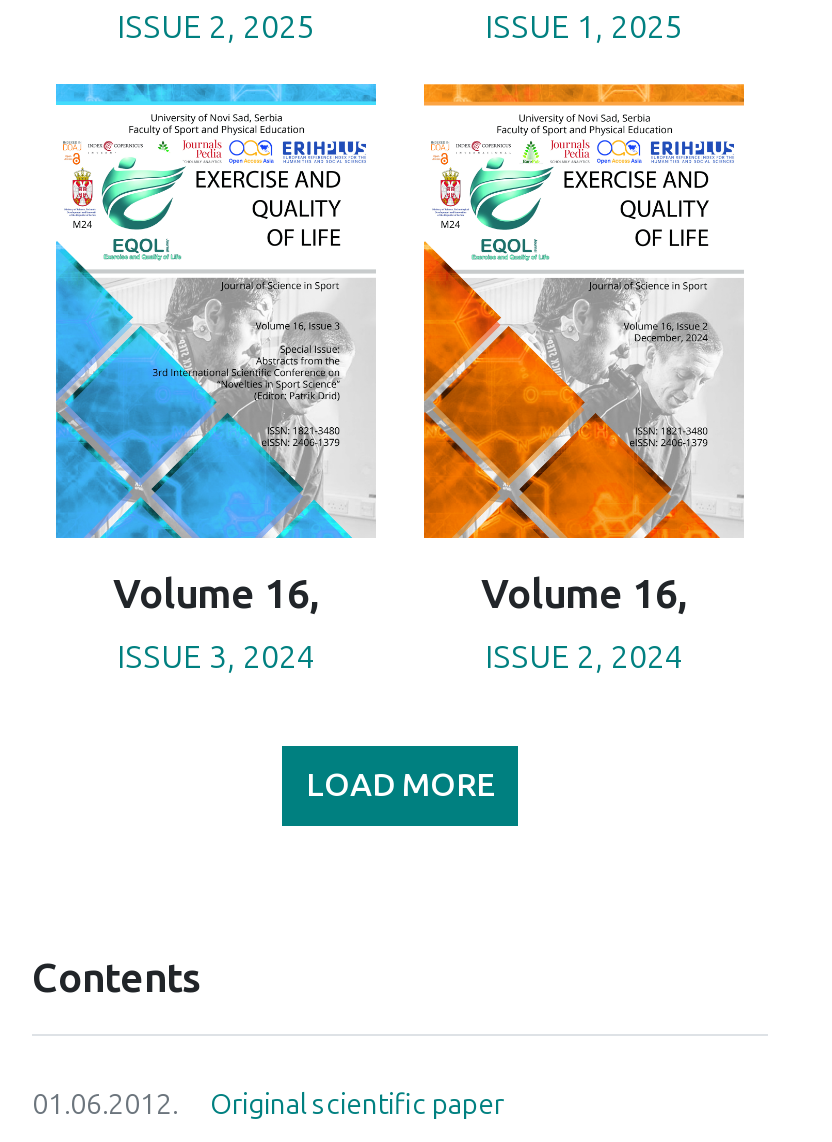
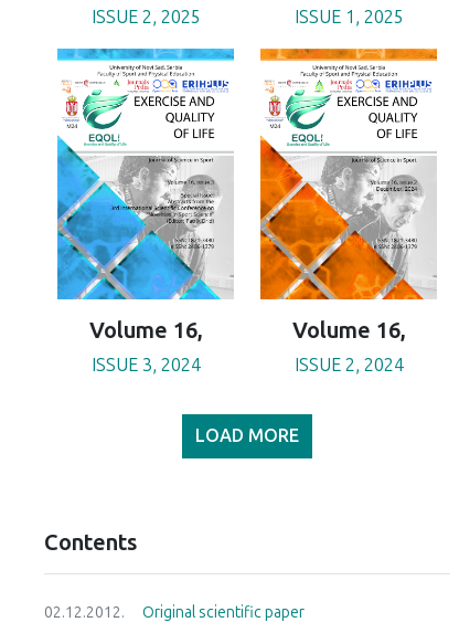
- 01.06.2012. Original scientific paper
+ 02.12.2012. Original scientific paper
